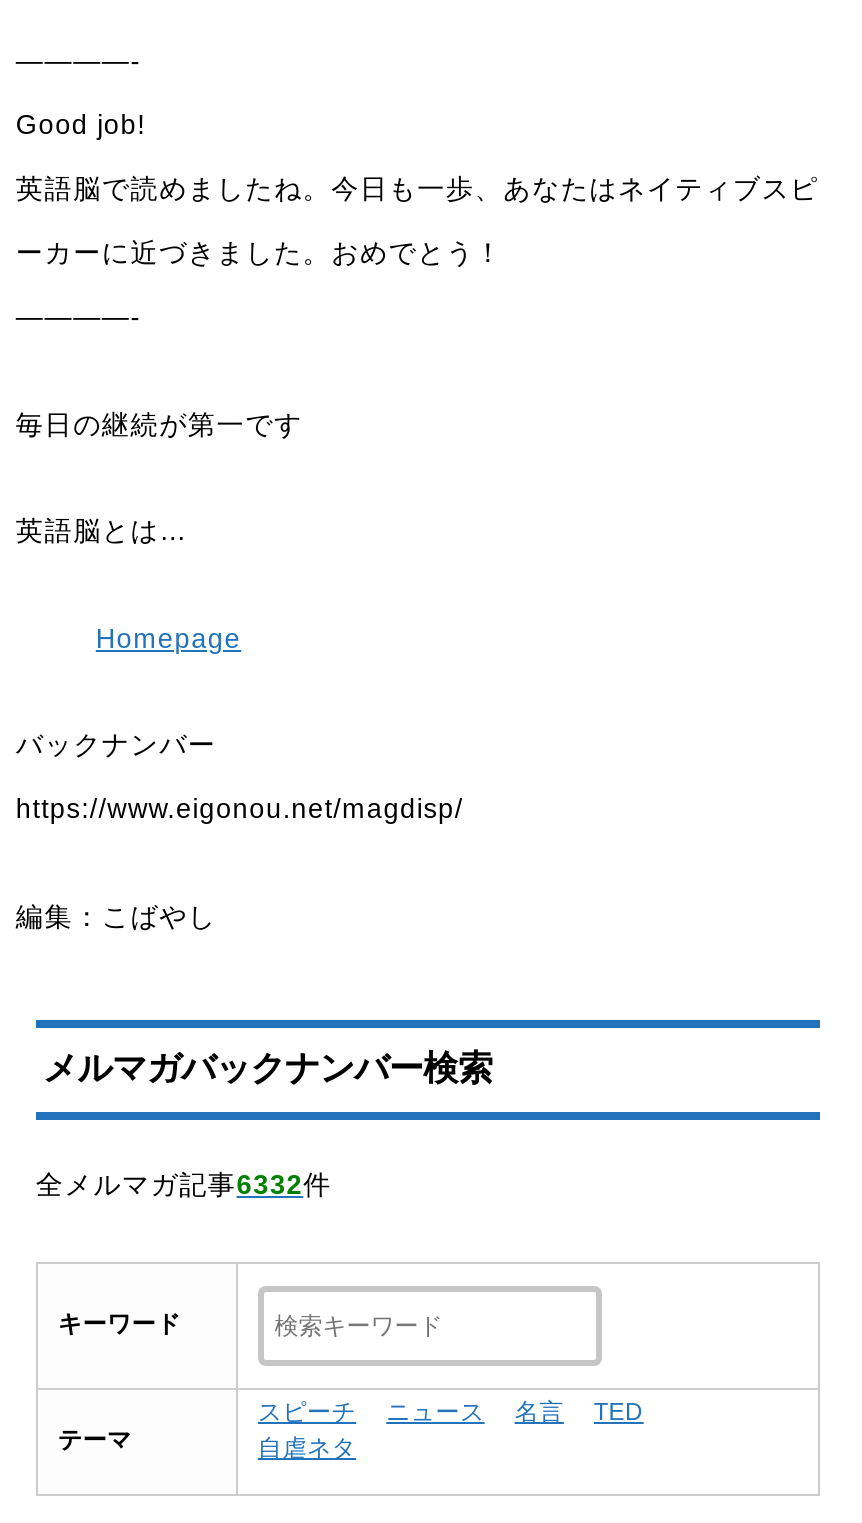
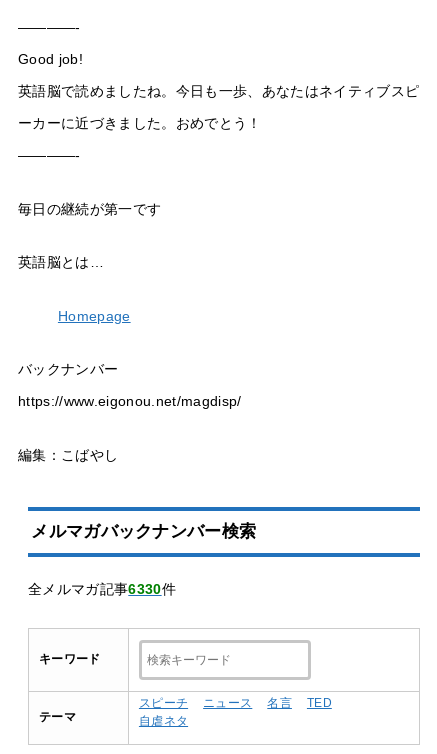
- 全メルマガ記事6332件
+ 全メルマガ記事6330件
